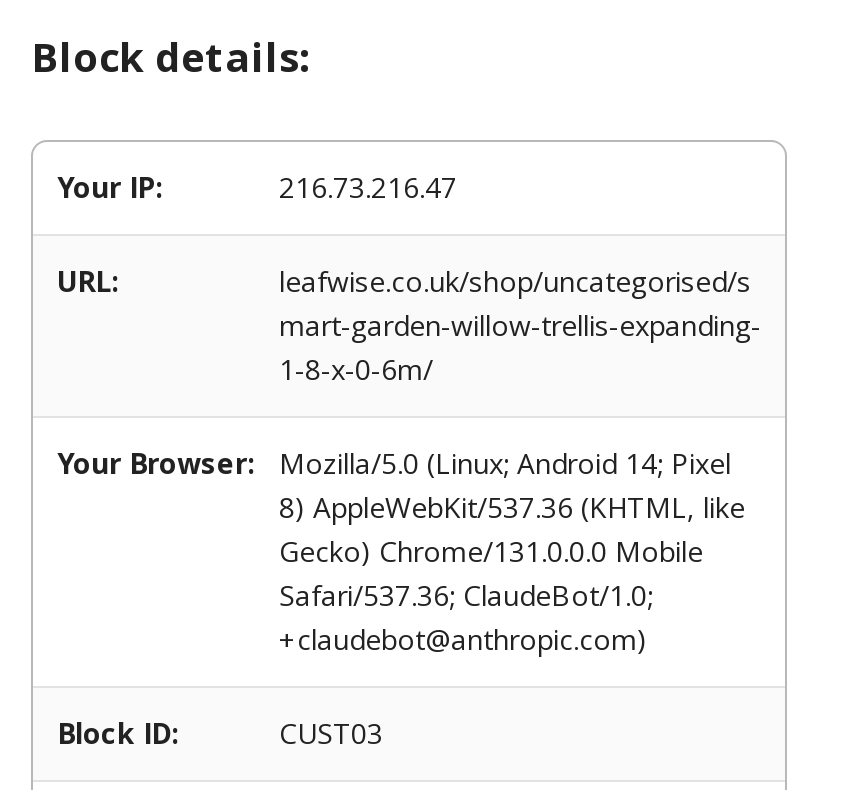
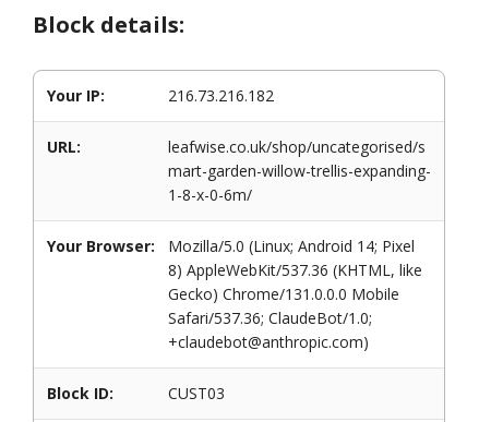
- 216.73.216.47
+ 216.73.216.182
